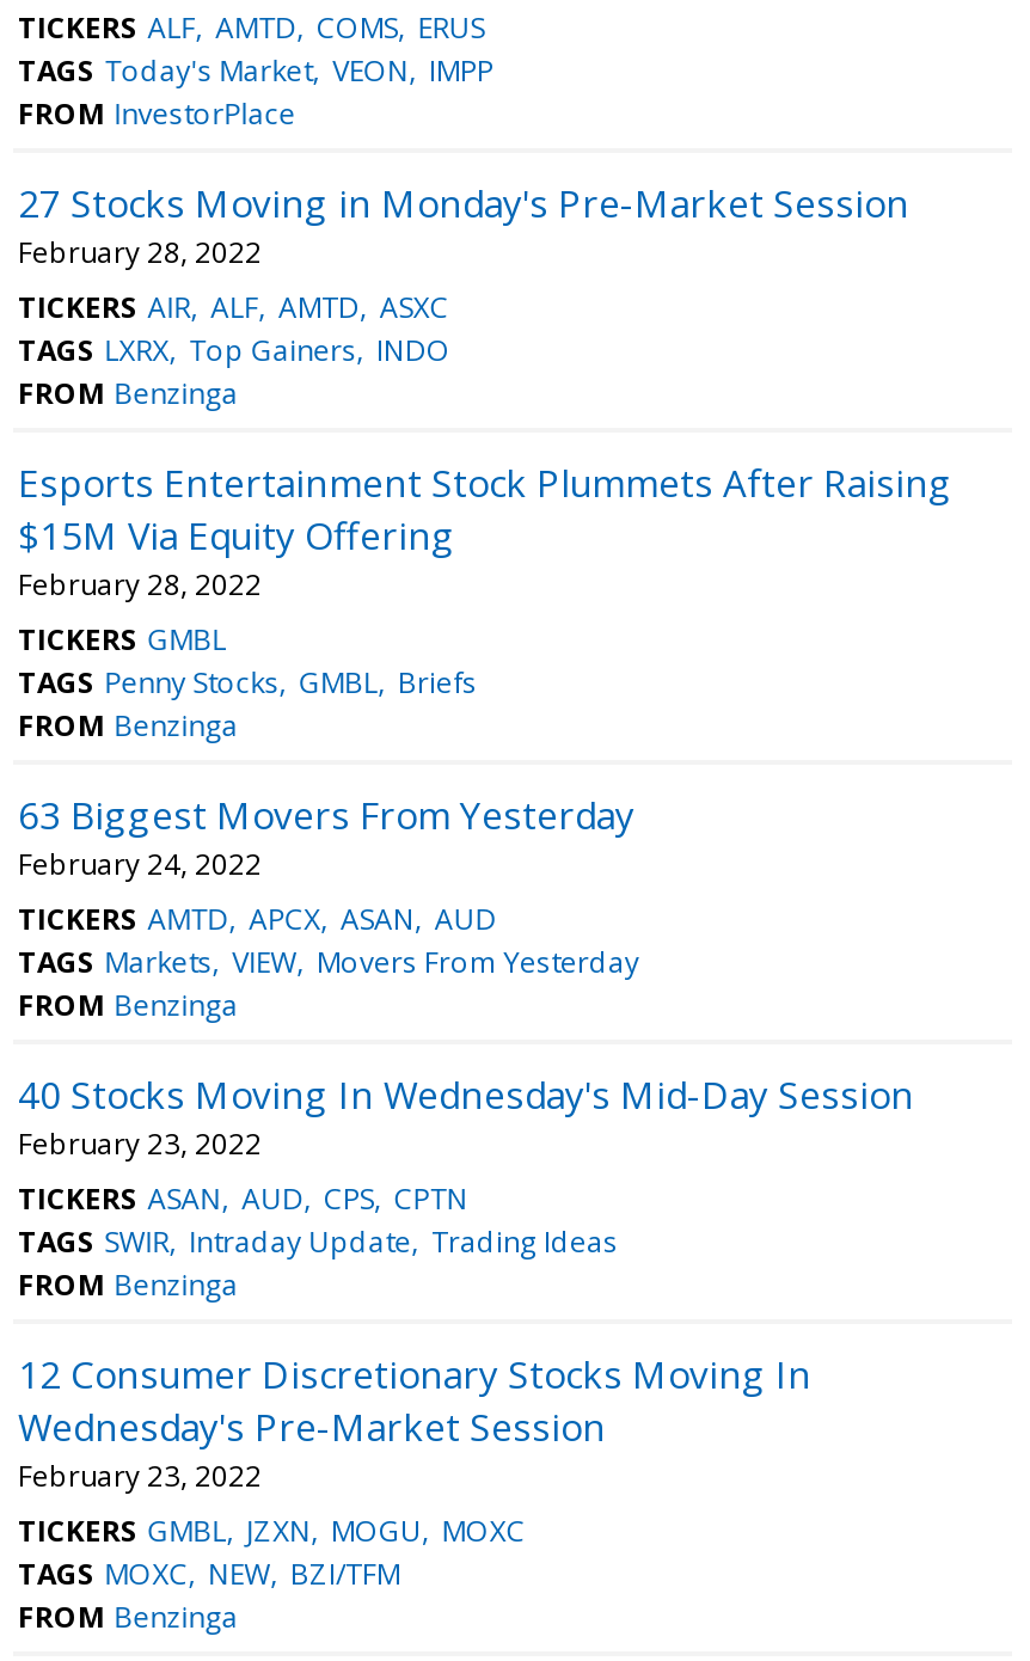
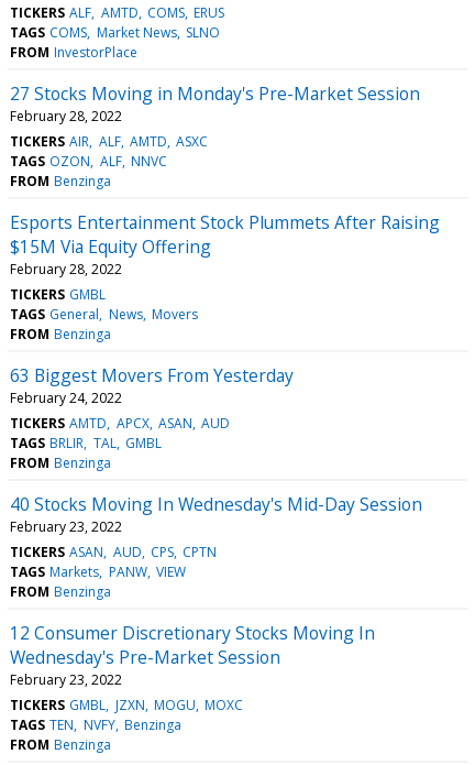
- TAGS Today's Market VEON IMPP
+ TAGS COMS Market News SLNO

- TAGS LXRX Top Gainers INDO
+ TAGS OZON ALF NNVC

- TAGS Penny Stocks GMBL Briefs
+ TAGS General News Movers

- TAGS Markets VIEW Movers From Yesterday
+ TAGS BRLIR TAL GMBL

- TAGS SWIR Intraday Update Trading Ideas
+ TAGS Markets PANW VIEW

- TAGS MOXC NEW BZI/TFM
+ TAGS TEN NVFY Benzinga
